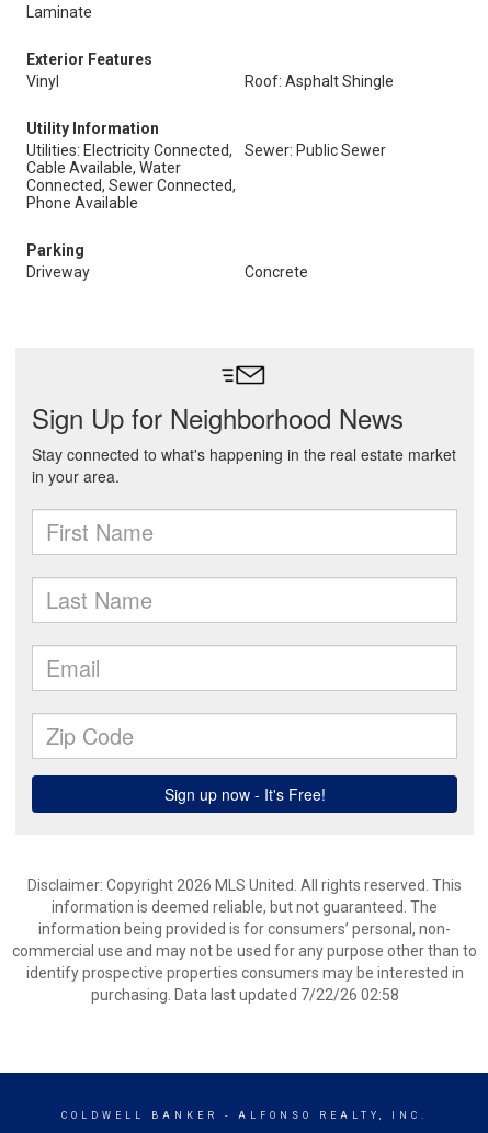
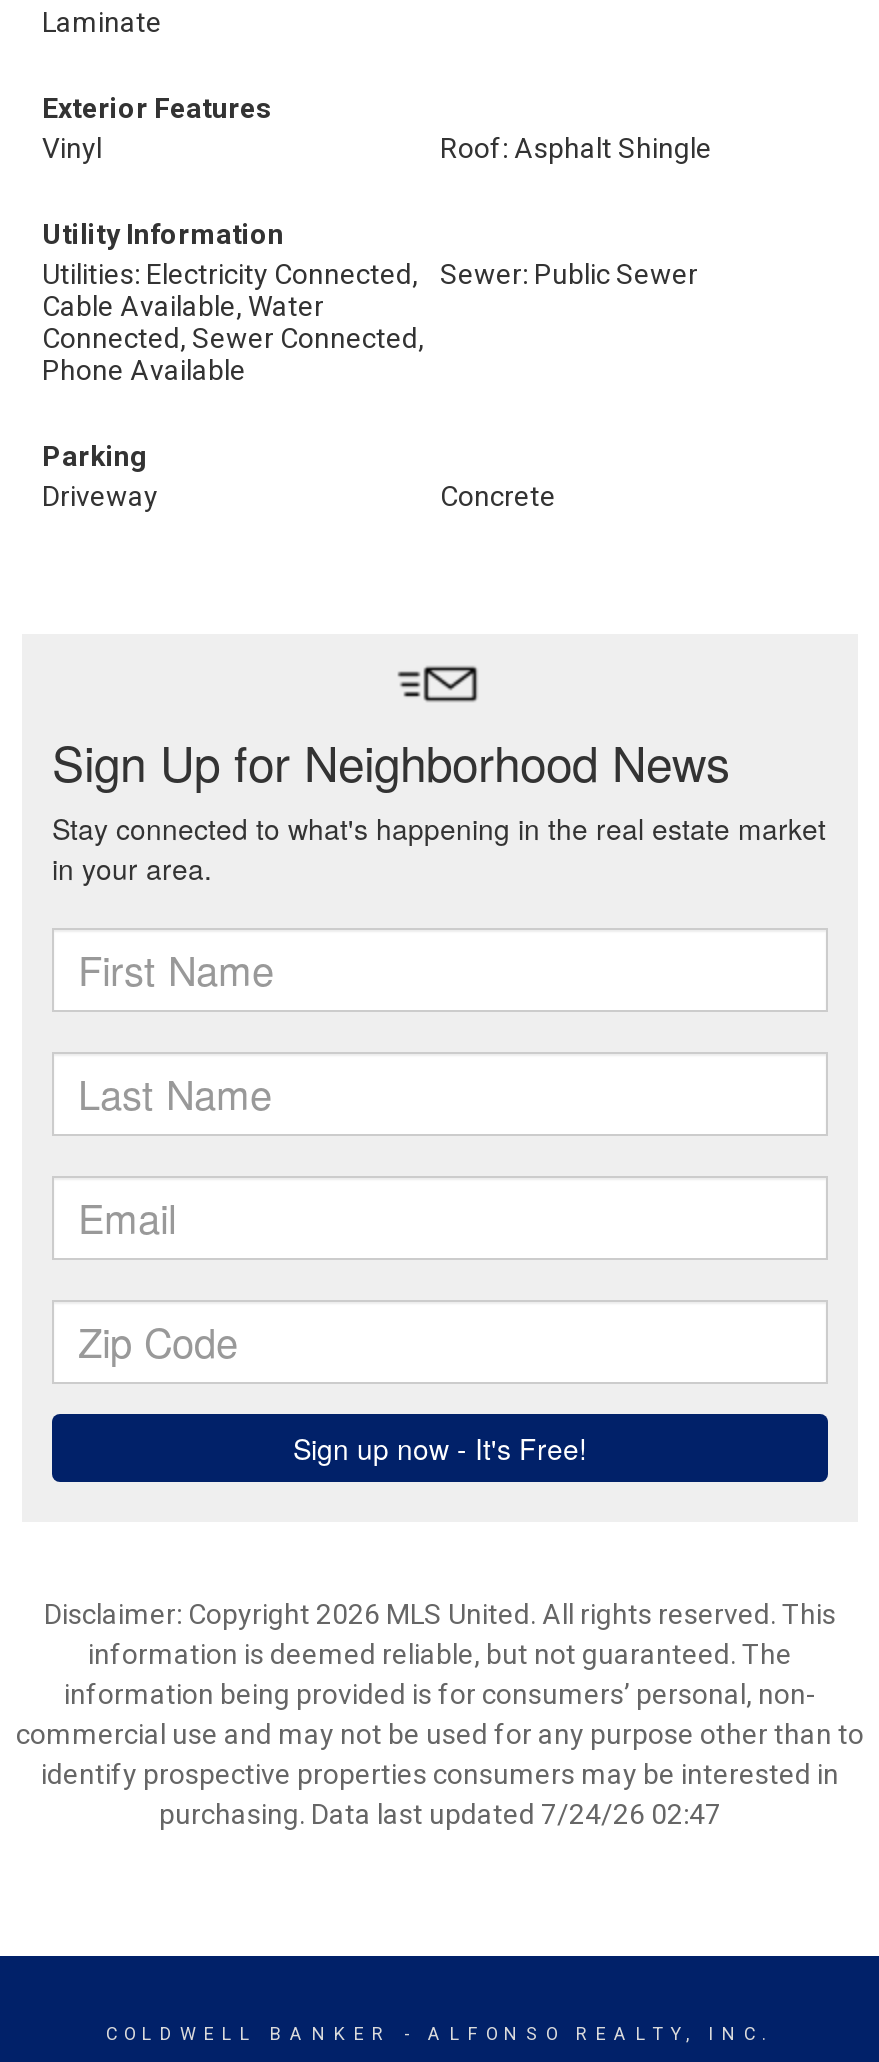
- purchasing. Data last updated 7/22/26 02:58
+ purchasing. Data last updated 7/24/26 02:47
